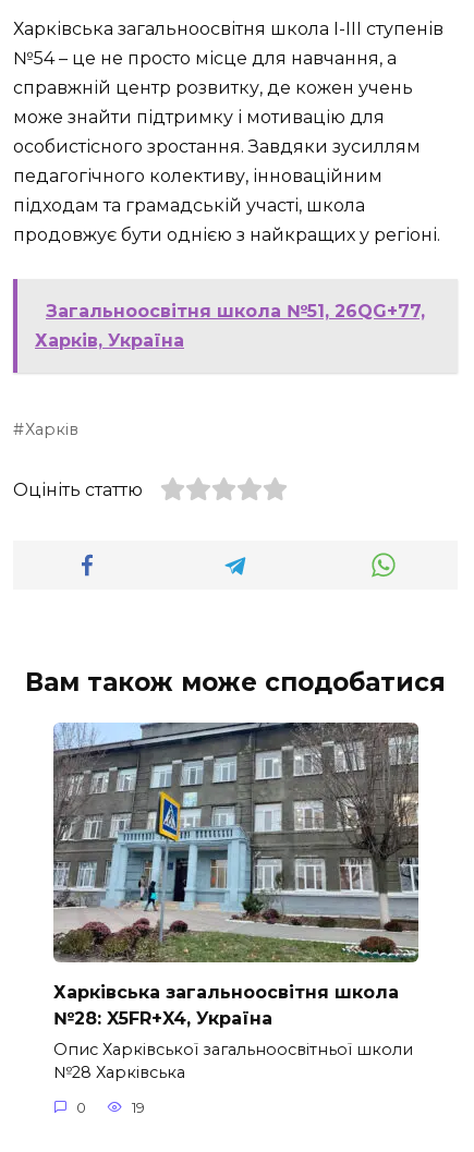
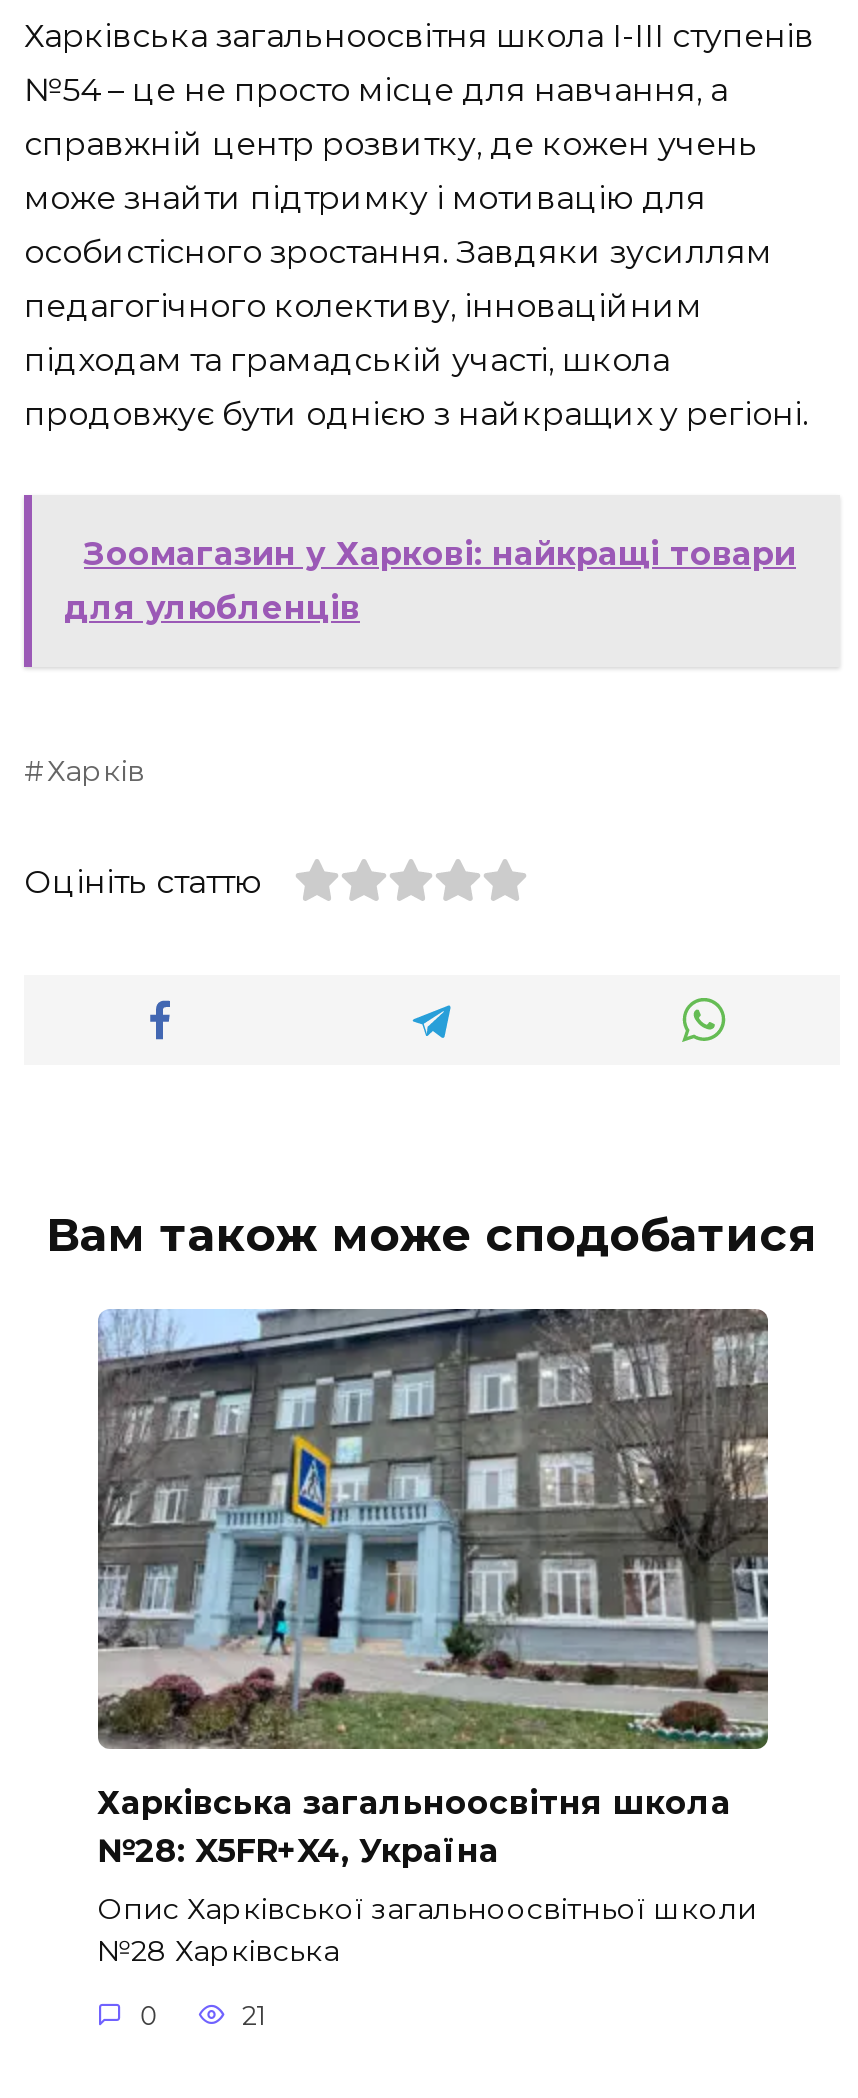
- Загальноосвітня школа №51, 26QG+77,
- Харків, Україна
+ Зоомагазин у Харкові: найкращі товари
+ для улюбленців

- 19
+ 21
